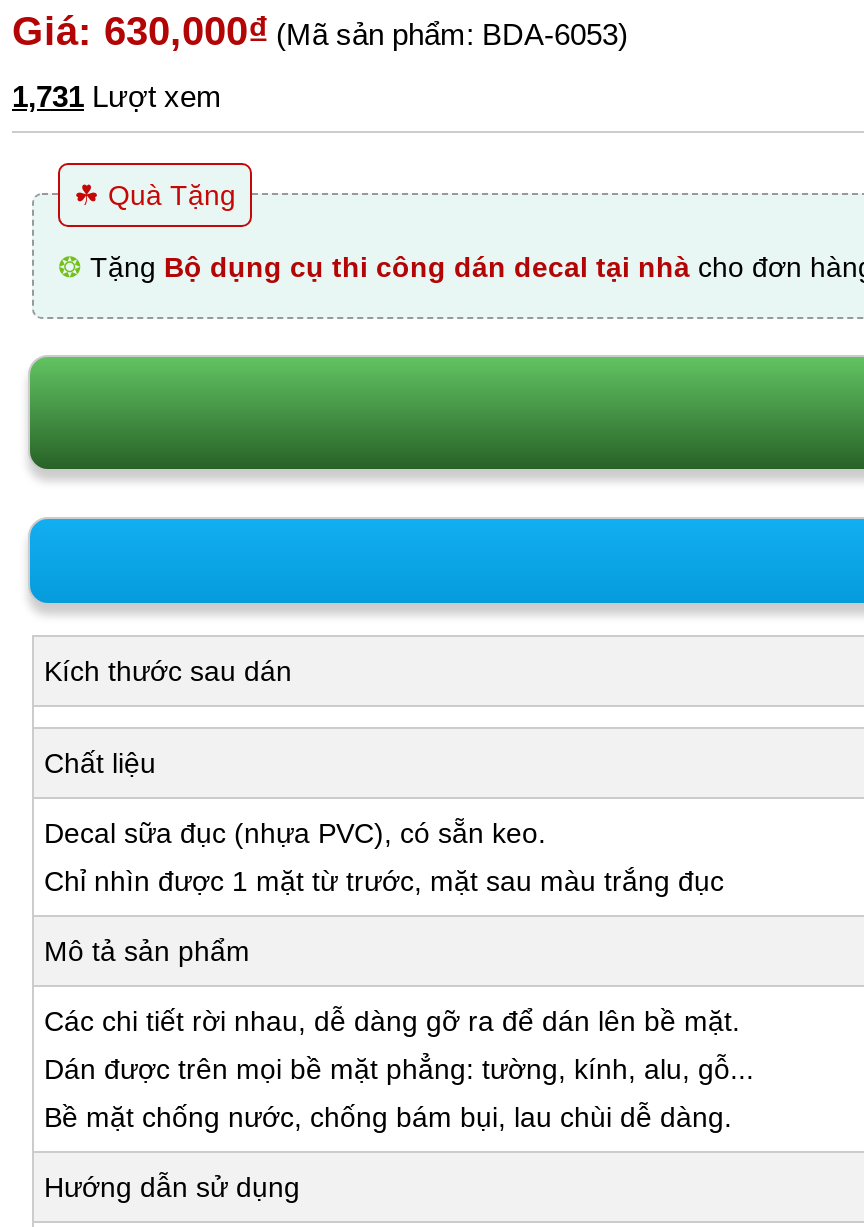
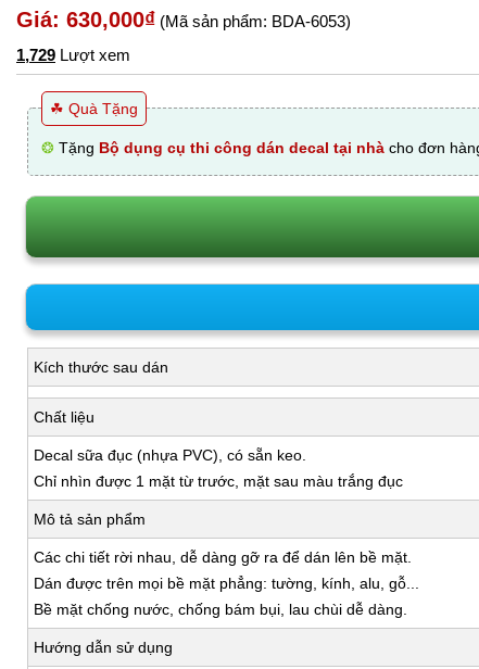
- 1,731 Lượt xem
+ 1,729 Lượt xem
